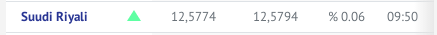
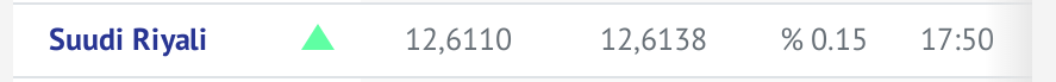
- 12,5774
+ 12,6110

- 12,5794
+ 12,6138

- % 0.06
+ % 0.15

- 09:50
+ 17:50
